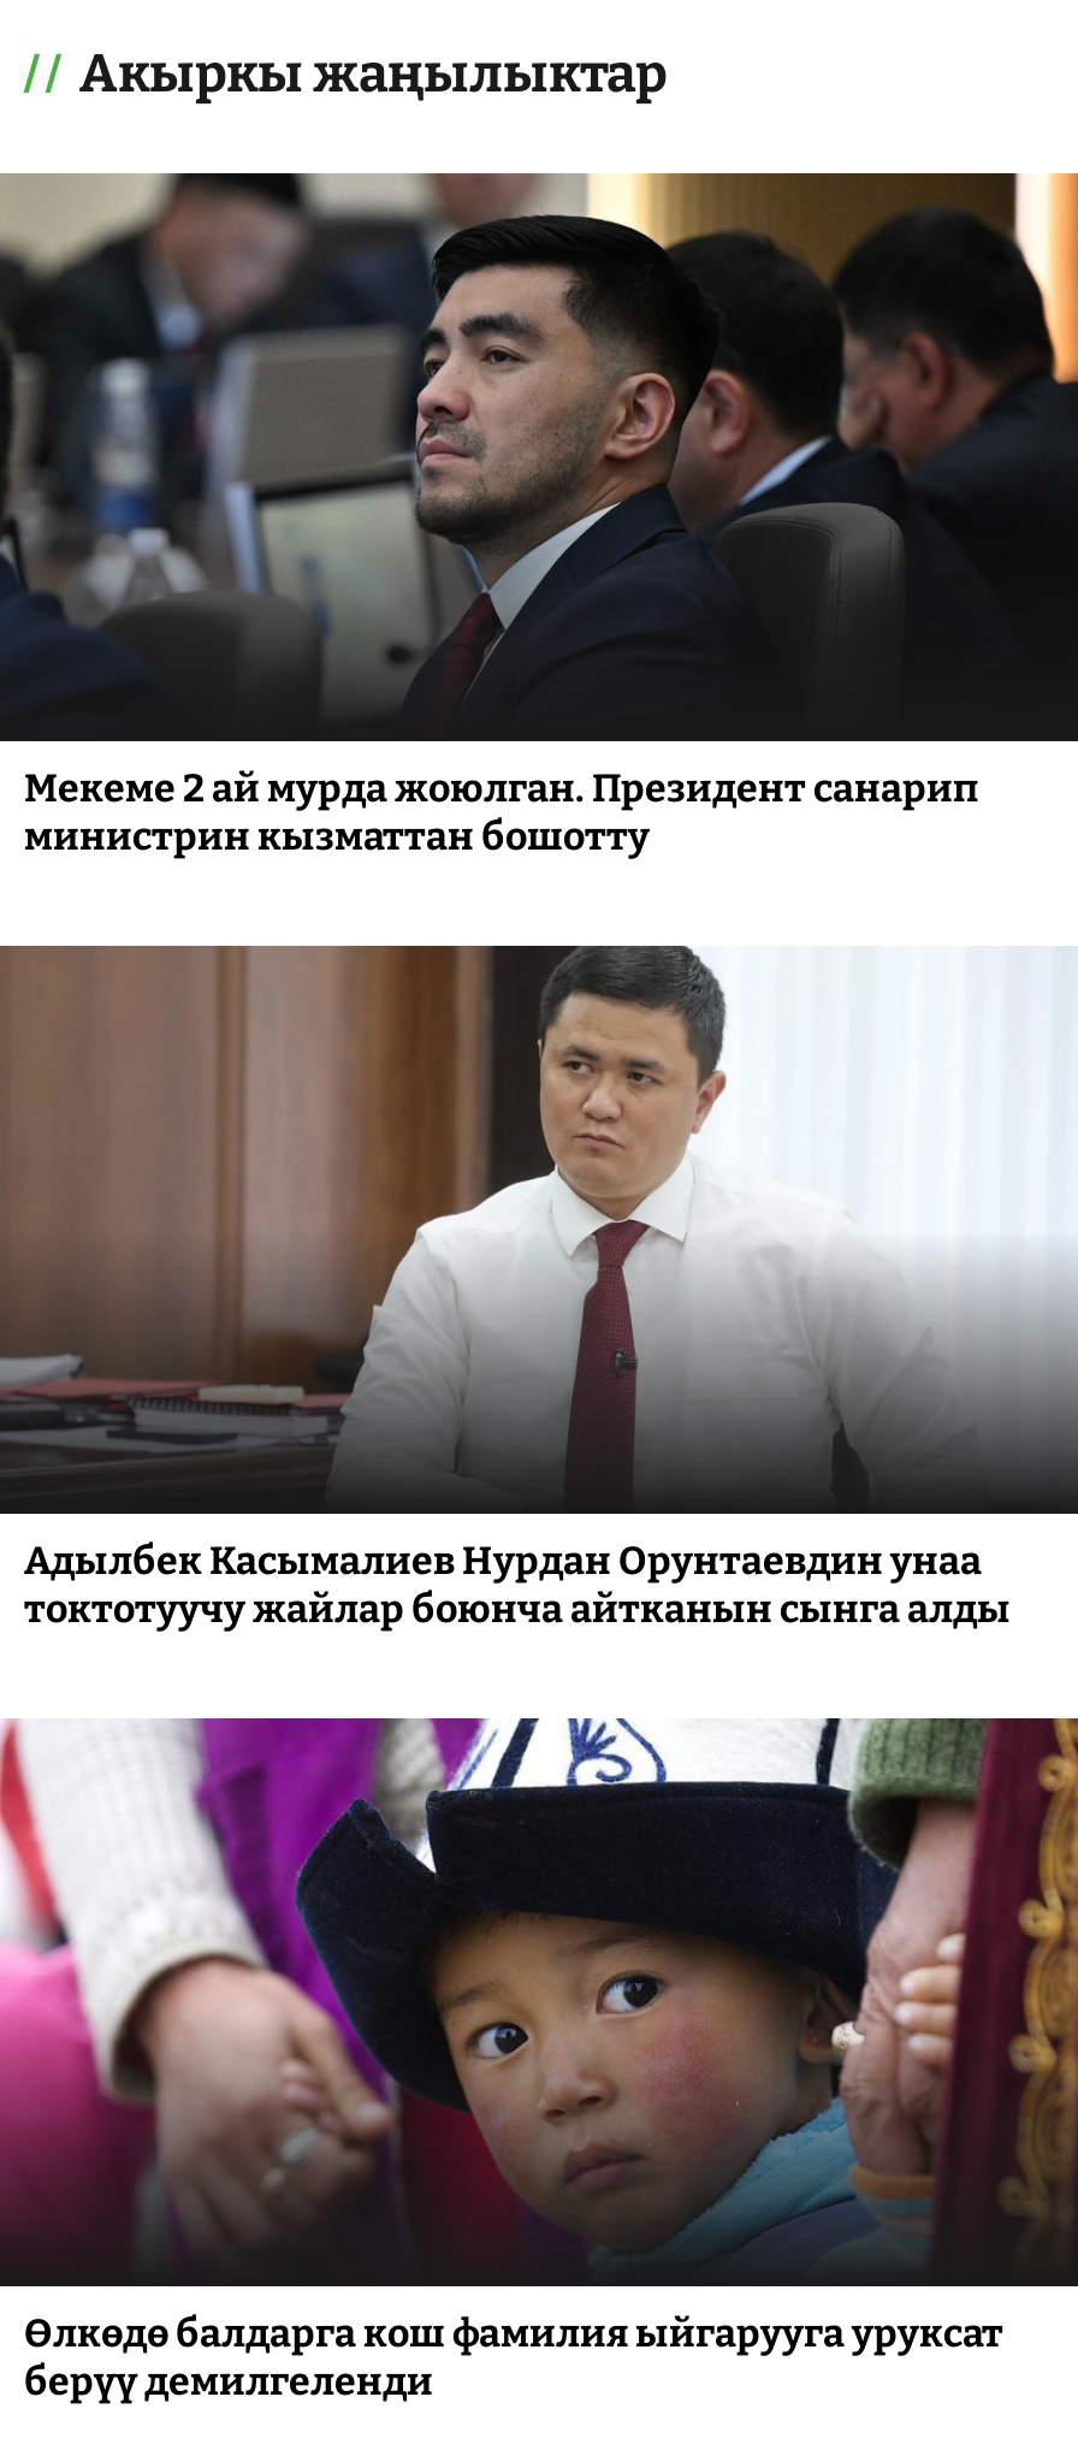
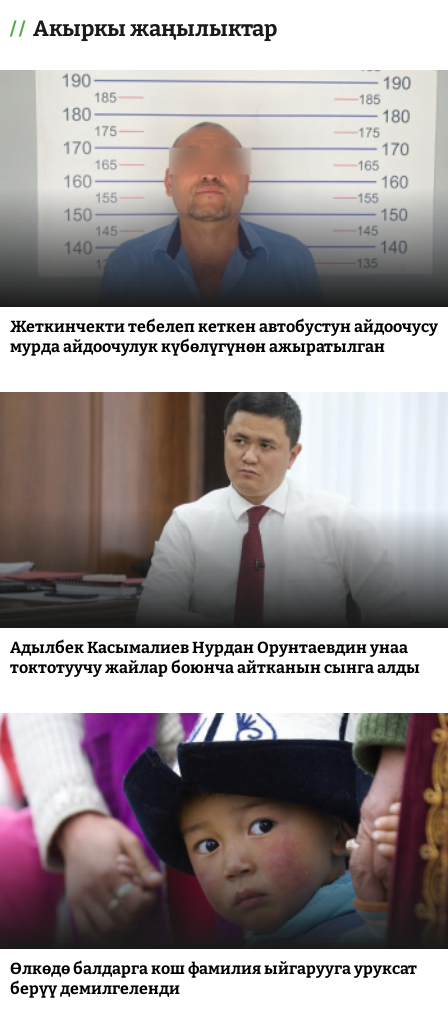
- [image]
- Мекеме 2 ай мурда жоюлган. Президент санарип
- министрин кызматтан бошотту
+ [image]
+ Жеткинчекти тебелеп кеткен автобустун айдоочусу
+ мурда айдоочулук күбөлүгүнөн ажыратылган
